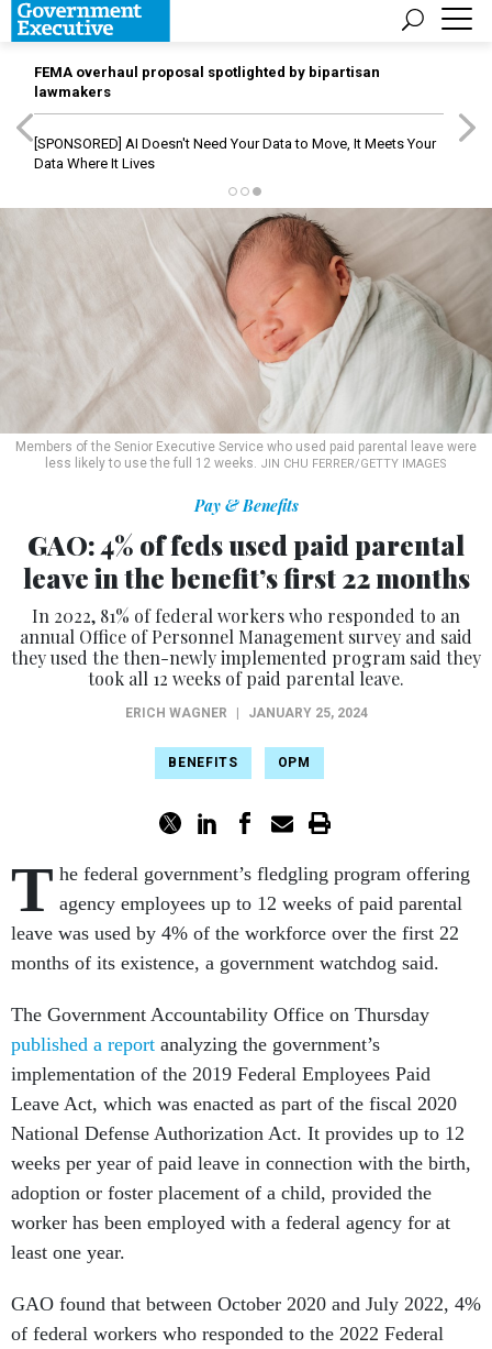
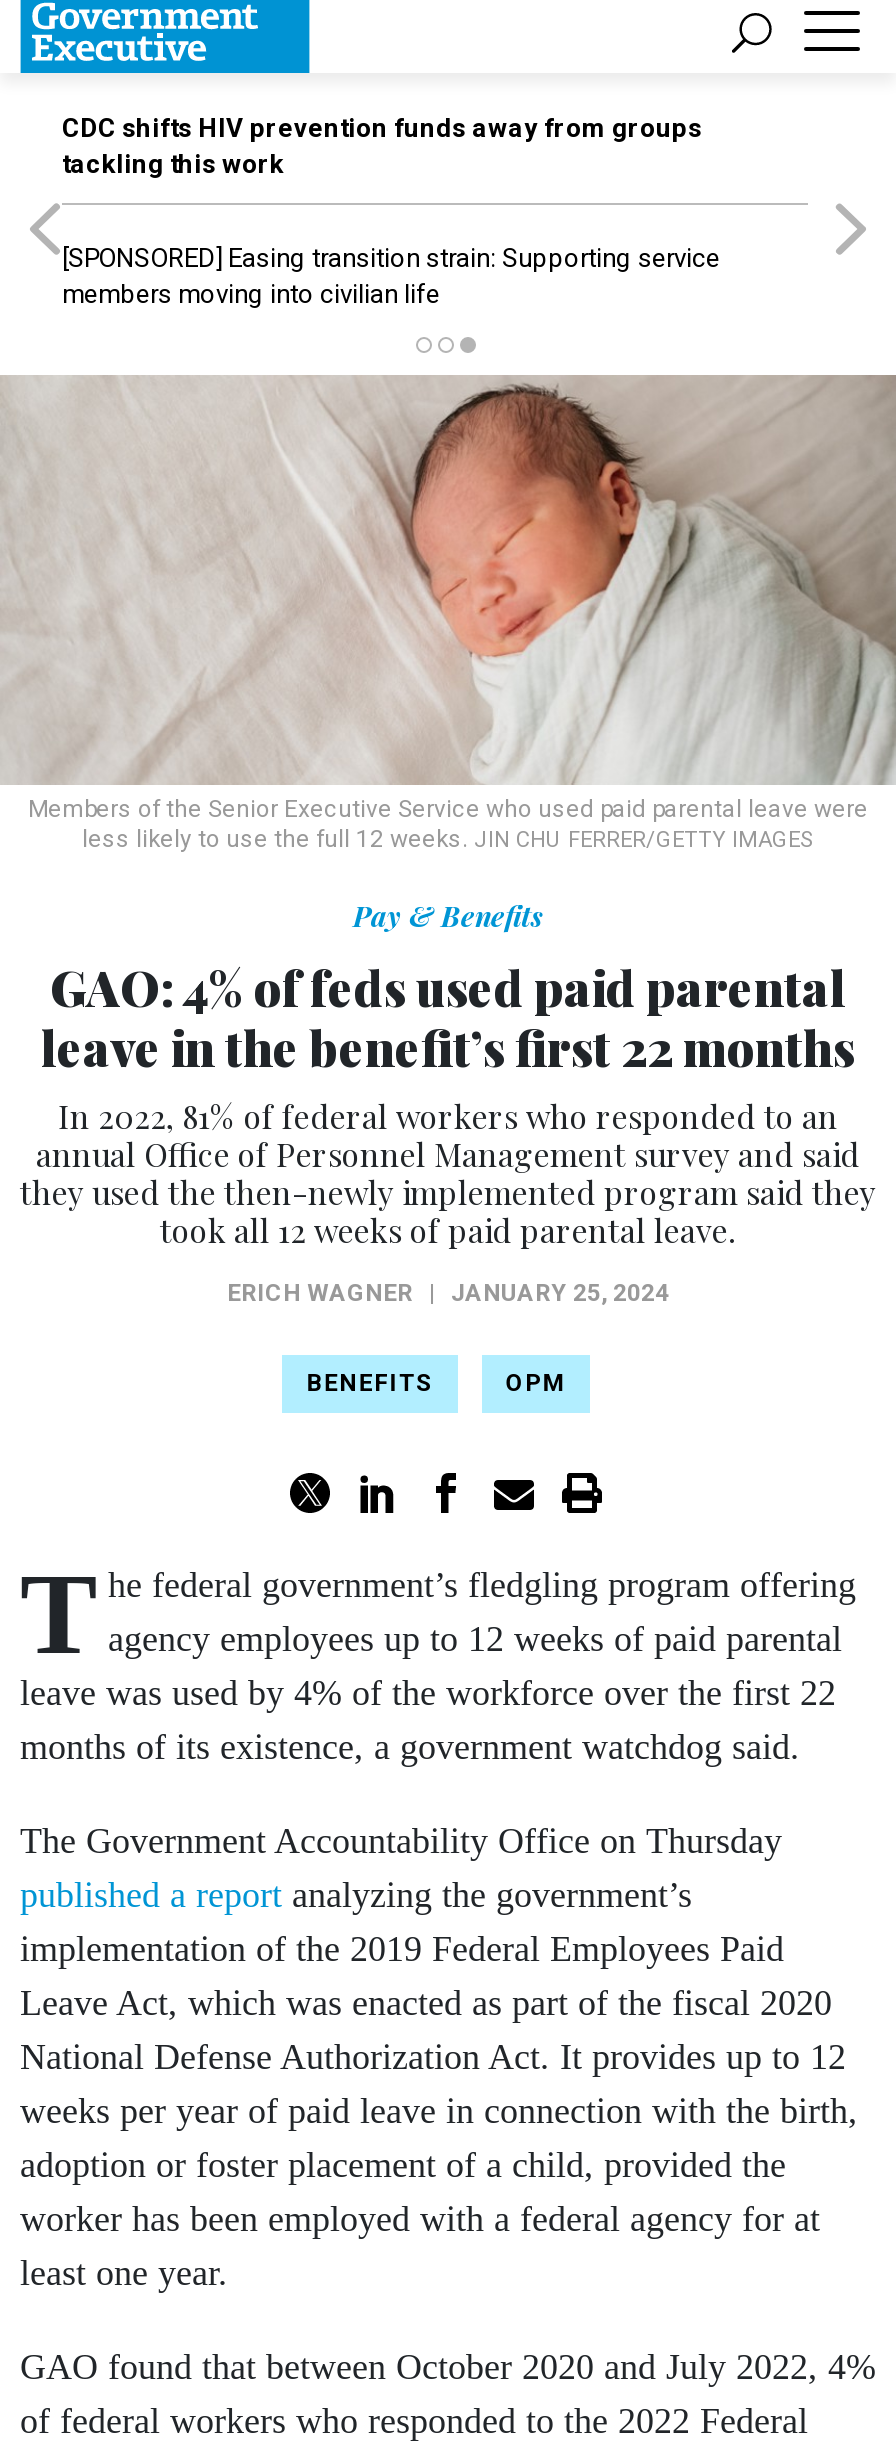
- FEMA overhaul proposal spotlighted by bipartisan
- lawmakers
+ CDC shifts HIV prevention funds away from groups
+ tackling this work

- [SPONSORED] AI Doesn't Need Your Data to Move, It Meets Your
- Data Where It Lives
+ [SPONSORED] Easing transition strain: Supporting service
+ members moving into civilian life
